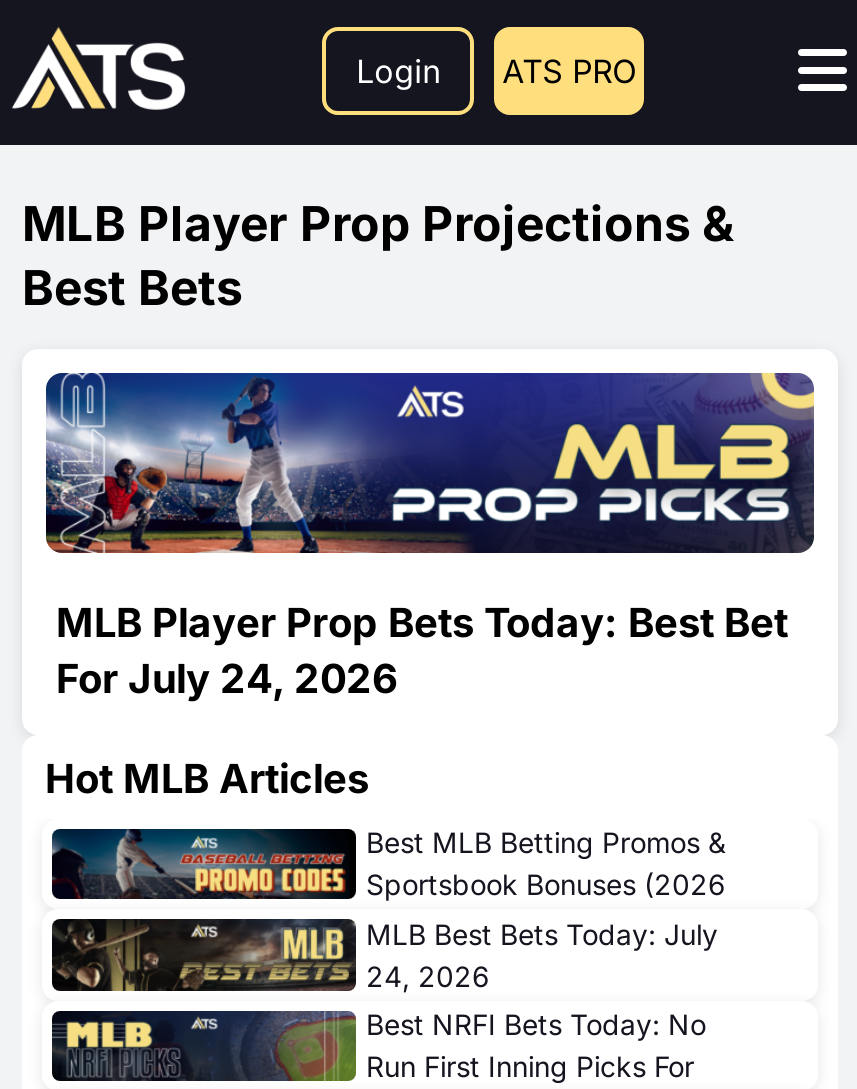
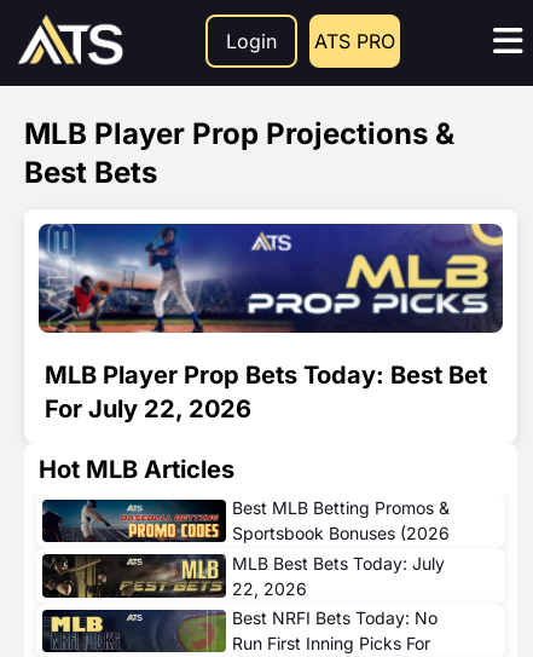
- For July 24, 2026
+ For July 22, 2026

- 24, 2026
+ 22, 2026
